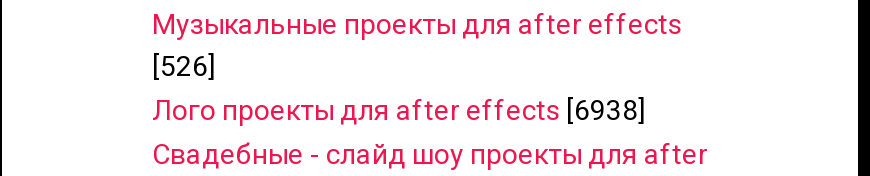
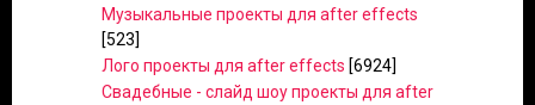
- [526]
+ [523]

- Лого проекты для after effects [6938]
+ Лого проекты для after effects [6924]
